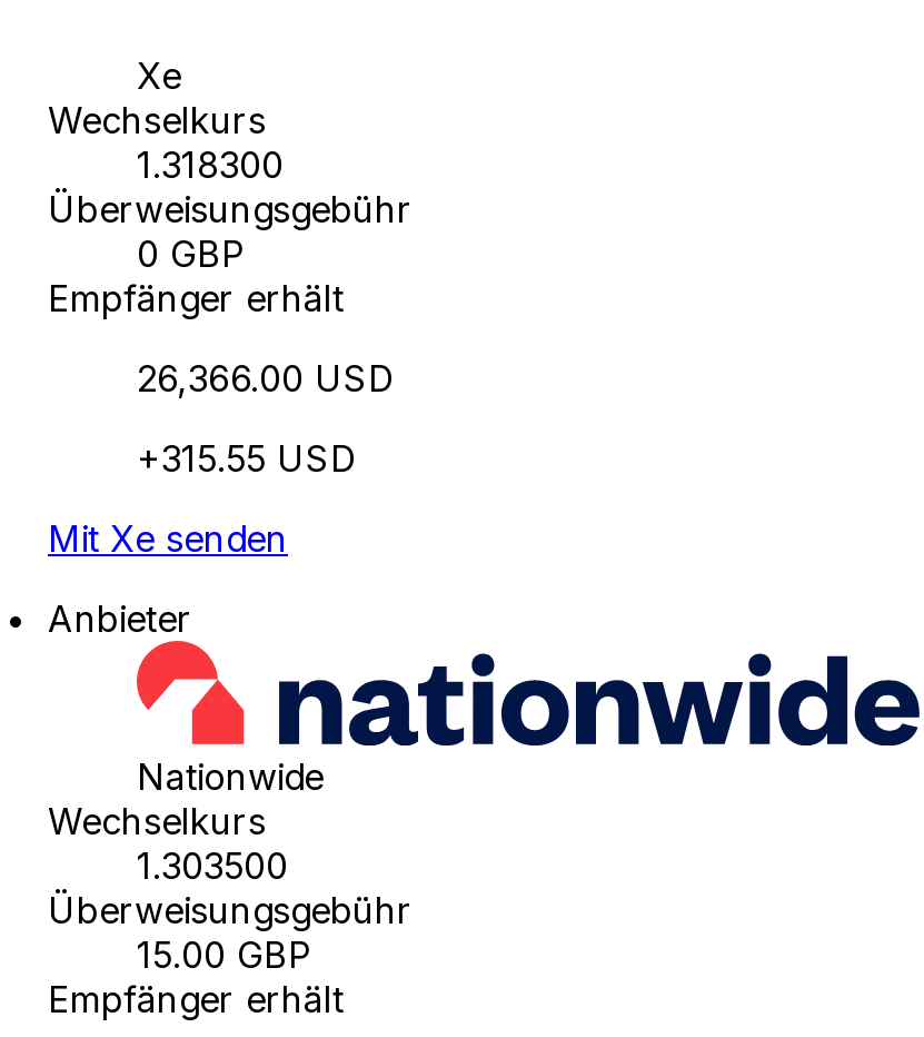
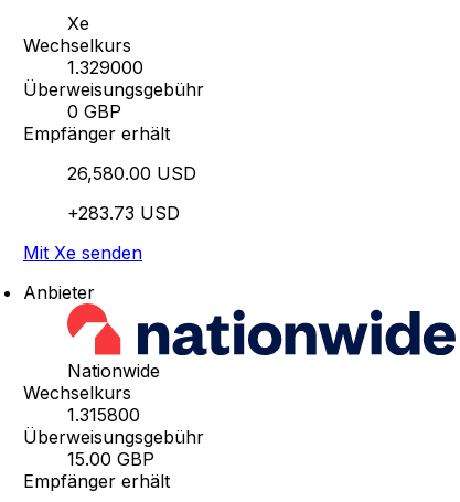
- 1.318300
+ 1.329000

- 26,366.00 USD
+ 26,580.00 USD

- +315.55 USD
+ +283.73 USD

- 1.303500
+ 1.315800
